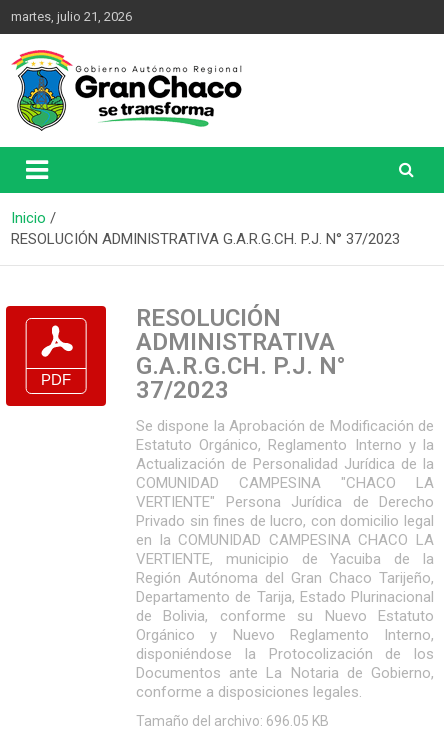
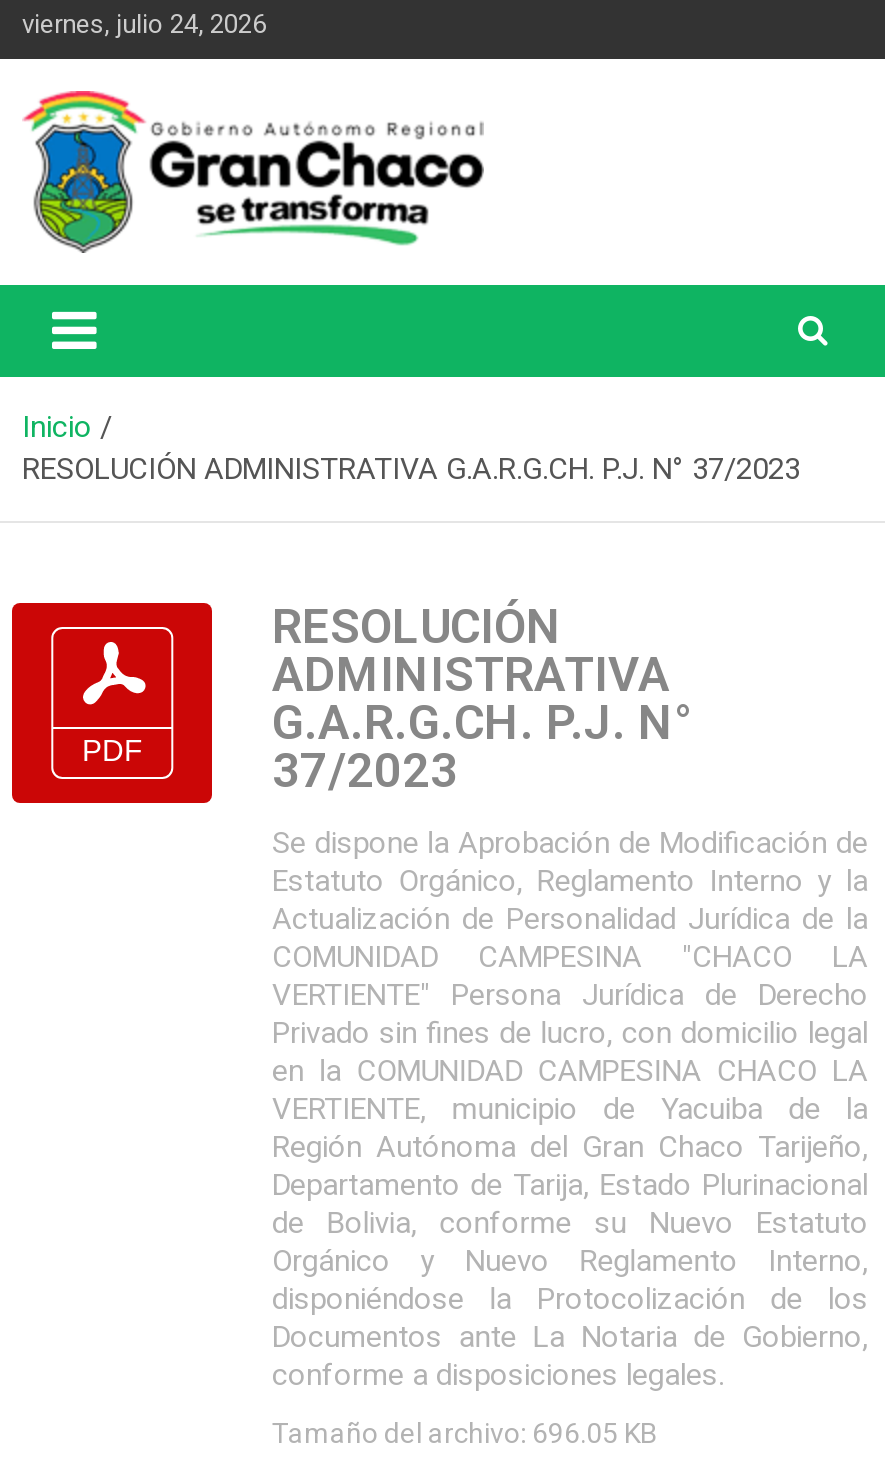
- martes, julio 21, 2026
+ viernes, julio 24, 2026
